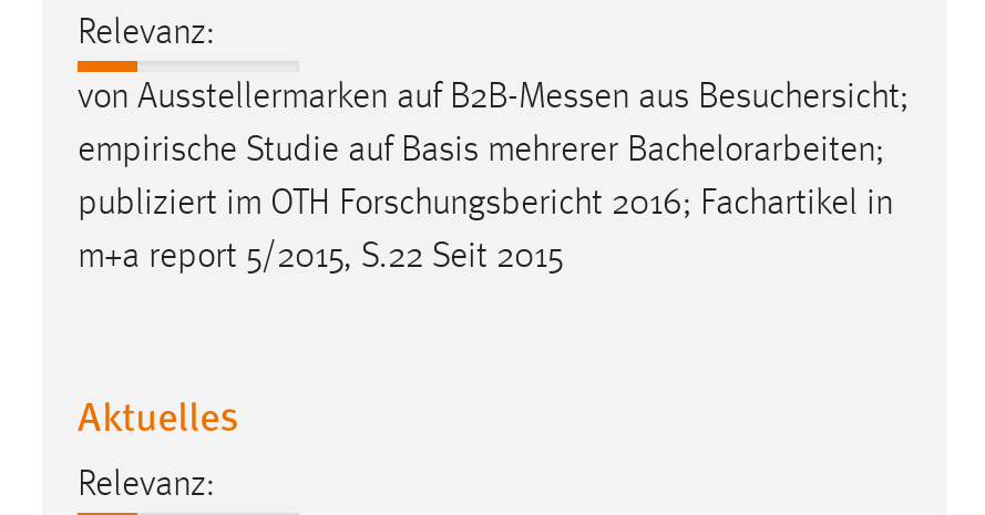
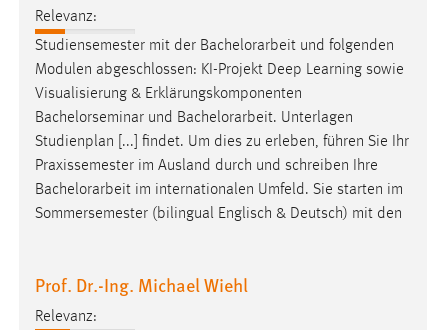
- von Ausstellermarken auf B2B-Messen aus Besuchersicht;
- empirische Studie auf Basis mehrerer Bachelorarbeiten;
- publiziert im OTH Forschungsbericht 2016; Fachartikel in
- m+a report 5/2015, S.22 Seit 2015
- Aktuelles
+ Studiensemester mit der Bachelorarbeit und folgenden
+ Modulen abgeschlossen: KI-Projekt Deep Learning sowie
+ Visualisierung & Erklärungskomponenten
+ Bachelorseminar und Bachelorarbeit. Unterlagen
+ Studienplan [...] findet. Um dies zu erleben, führen Sie Ihr
+ Praxissemester im Ausland durch und schreiben Ihre
+ Bachelorarbeit im internationalen Umfeld. Sie starten im
+ Sommersemester (bilingual Englisch & Deutsch) mit den
+ Prof. Dr.-Ing. Michael Wiehl
